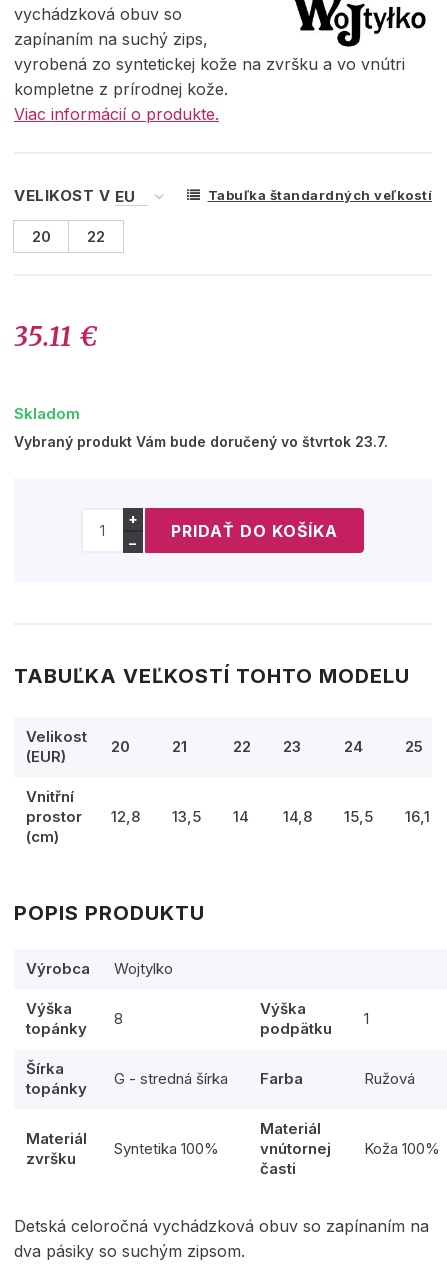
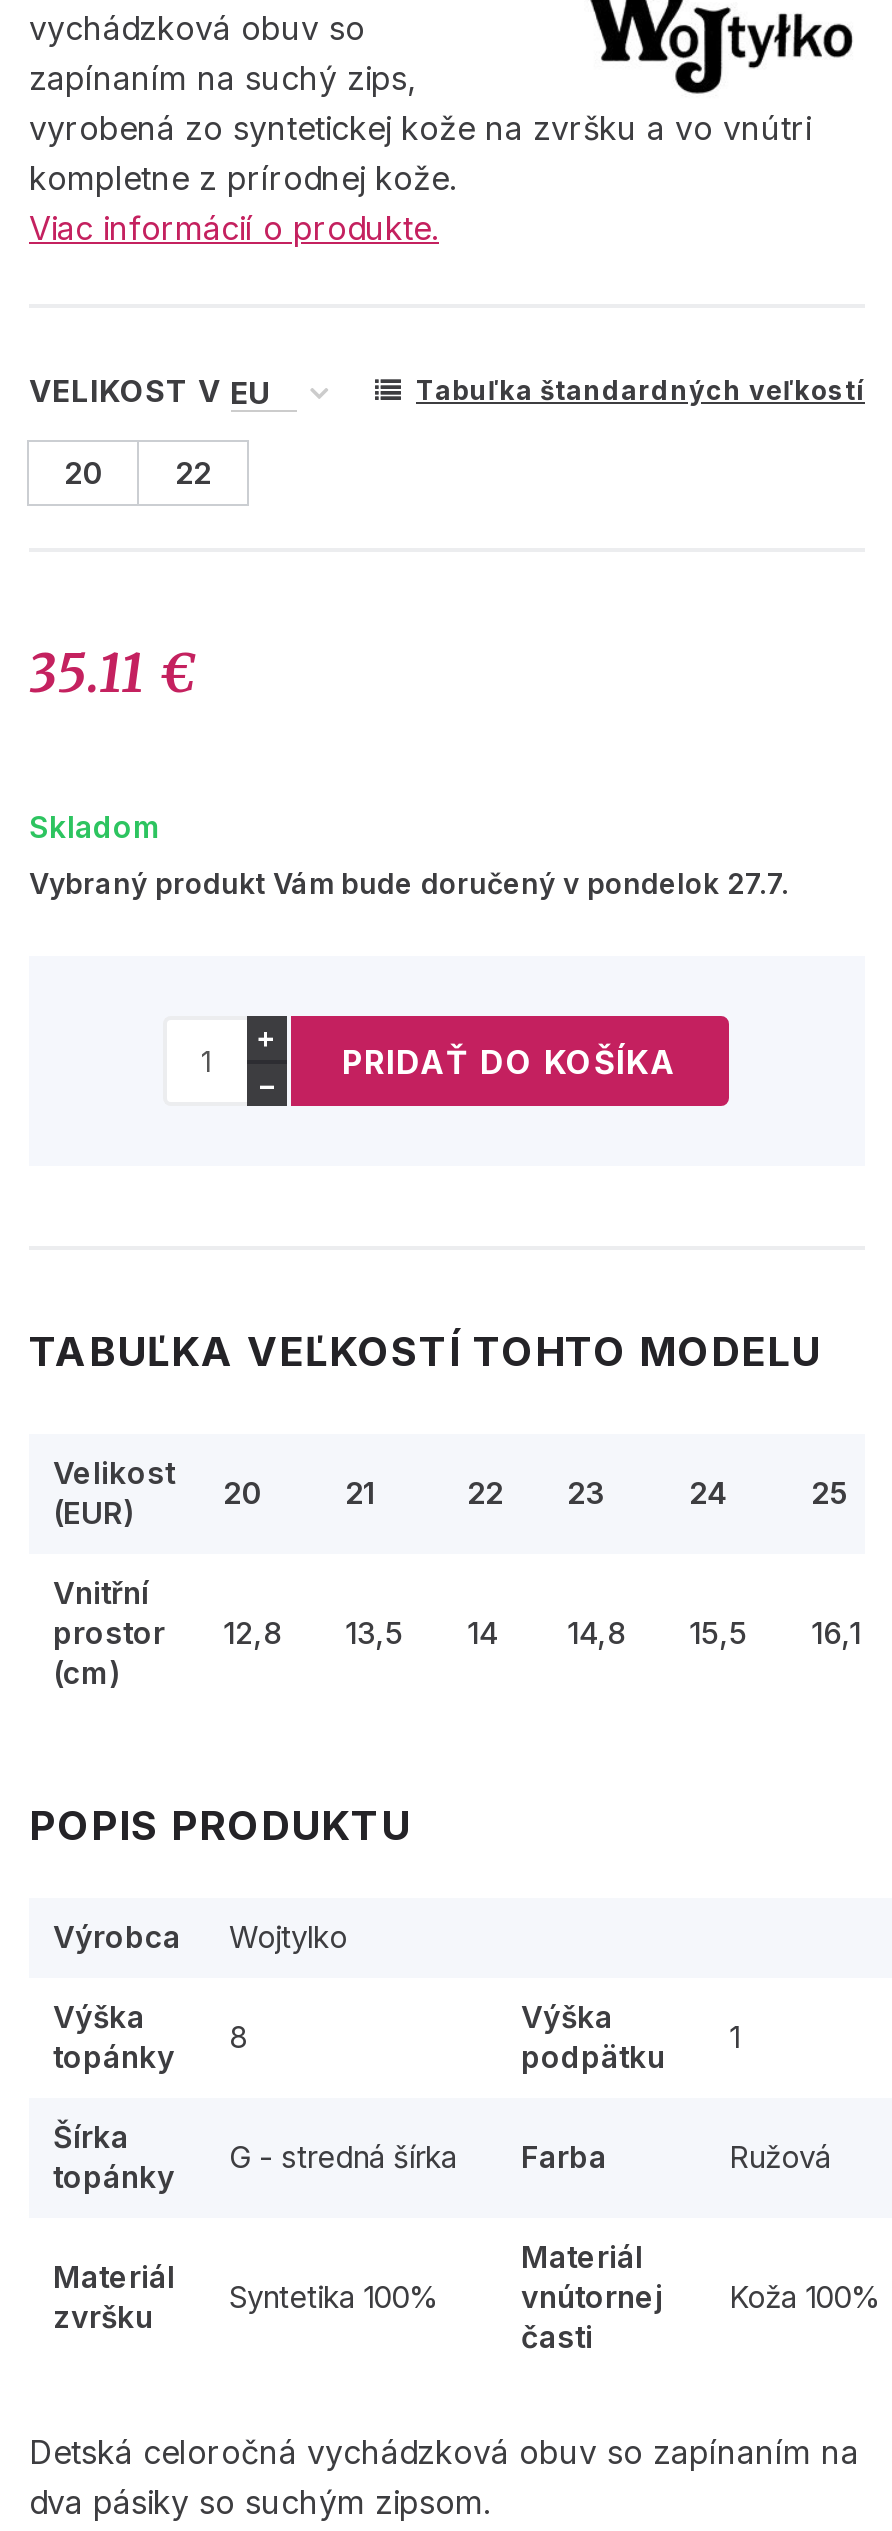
- Vybraný produkt Vám bude doručený vo štvrtok 23.7.
+ Vybraný produkt Vám bude doručený v pondelok 27.7.
